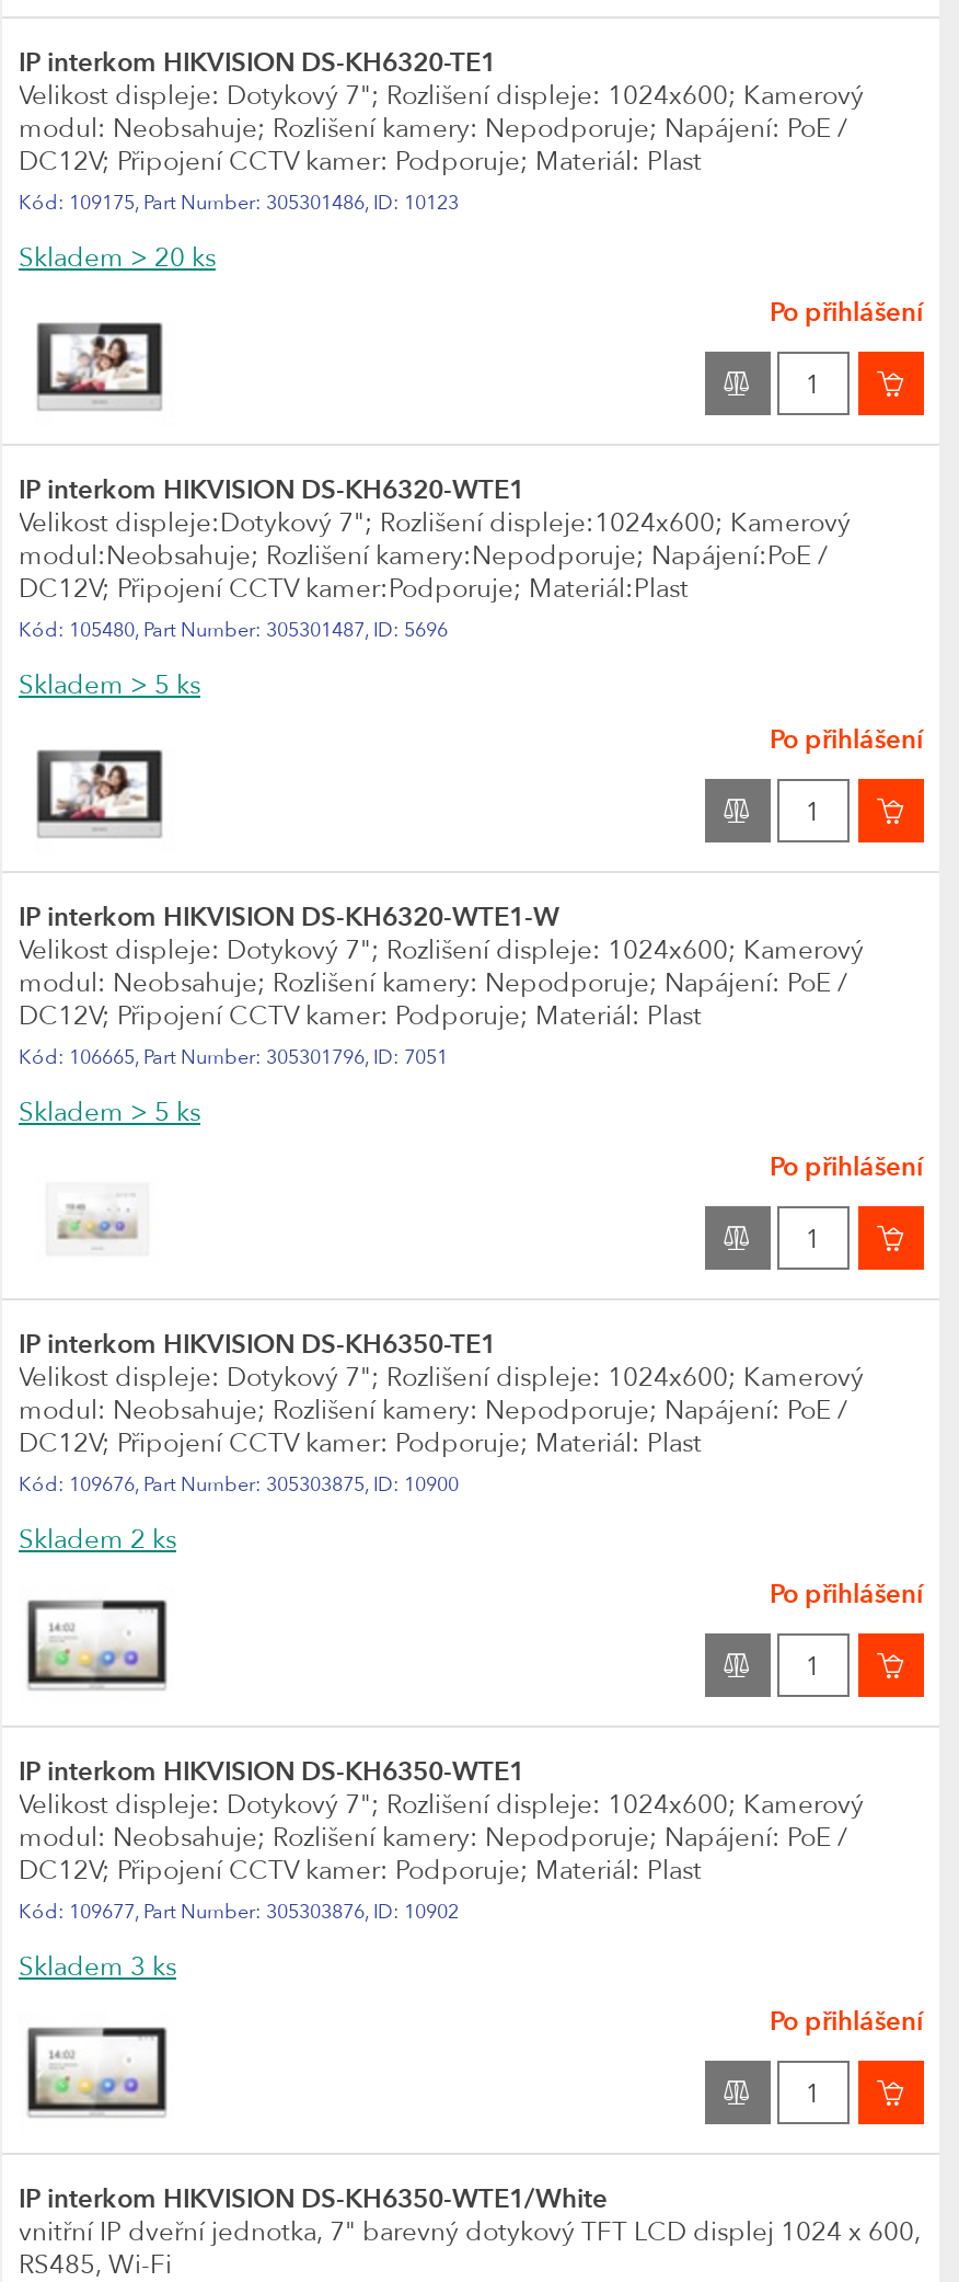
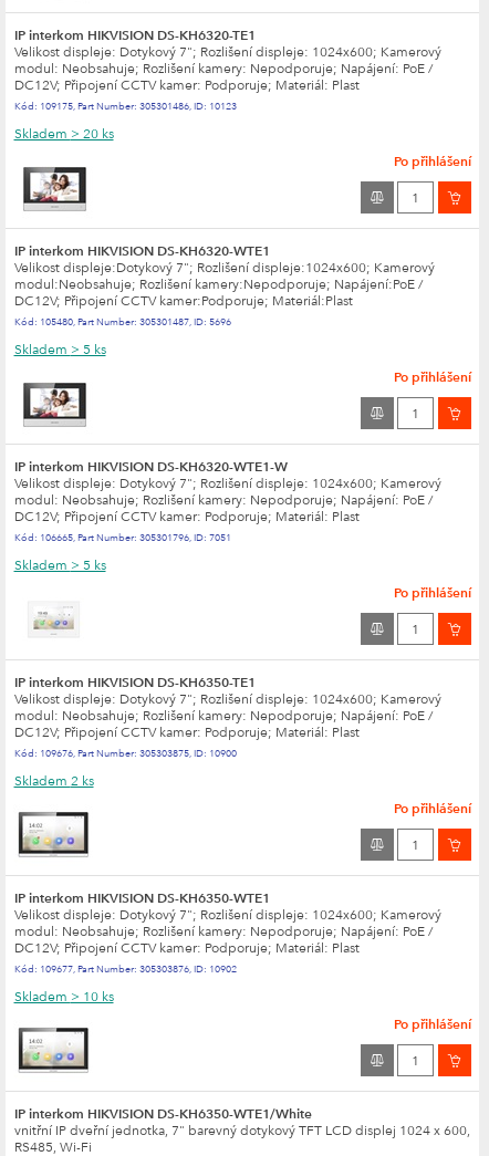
- Skladem 3 ks
+ Skladem > 10 ks
